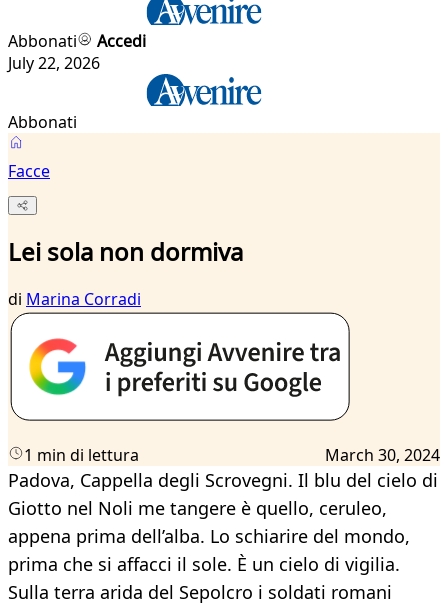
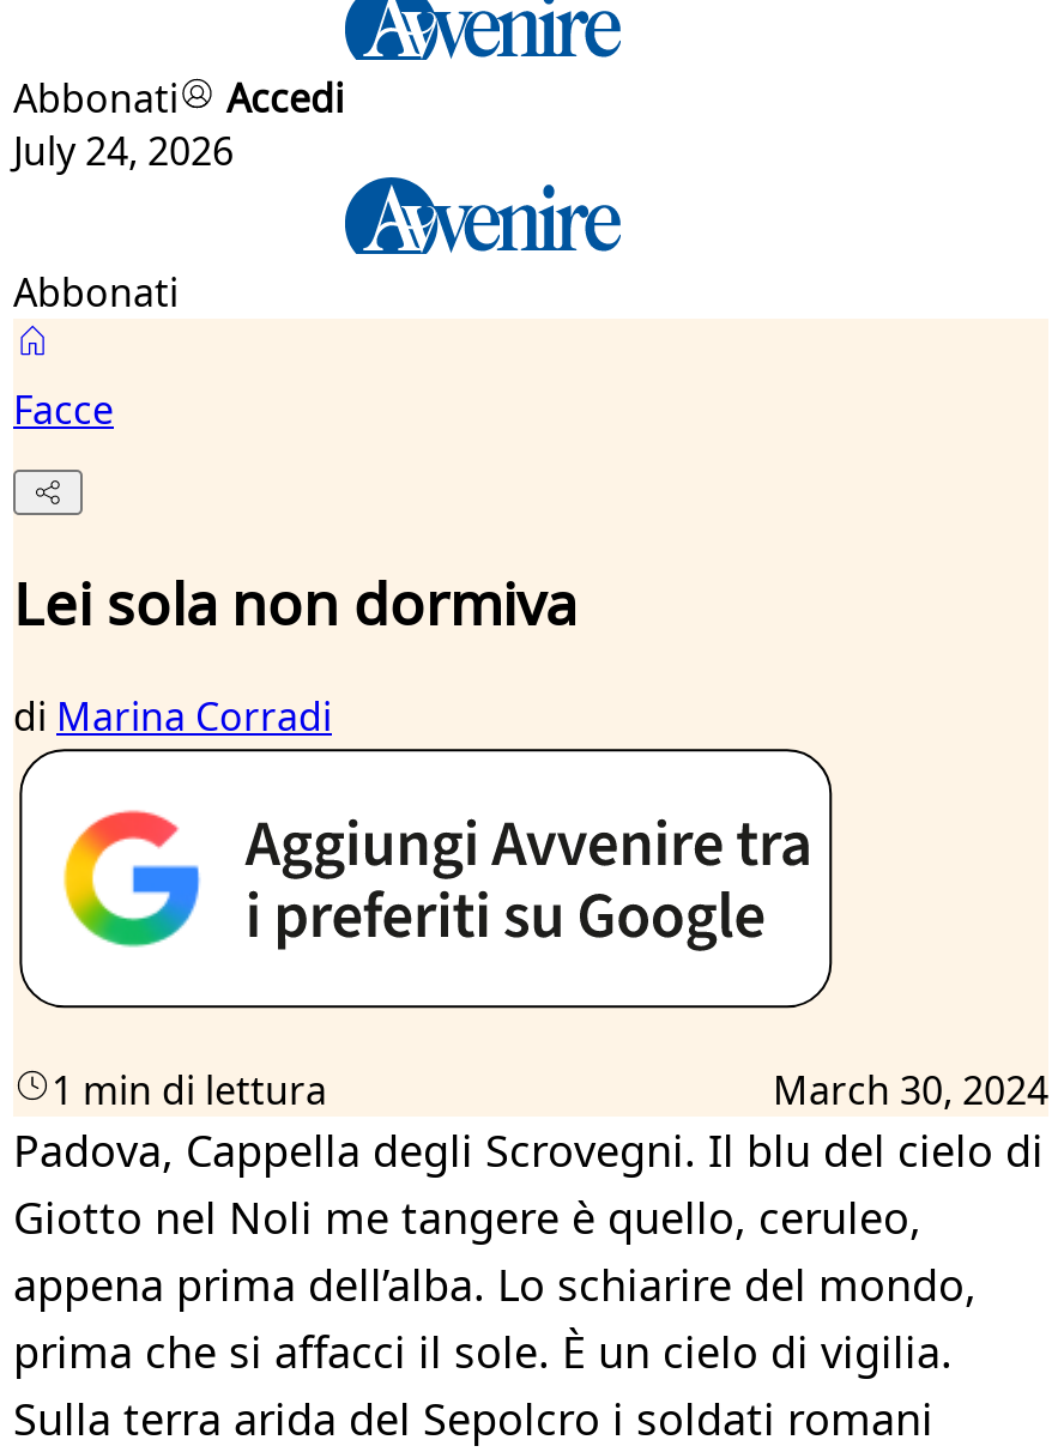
- July 22, 2026
+ July 24, 2026
